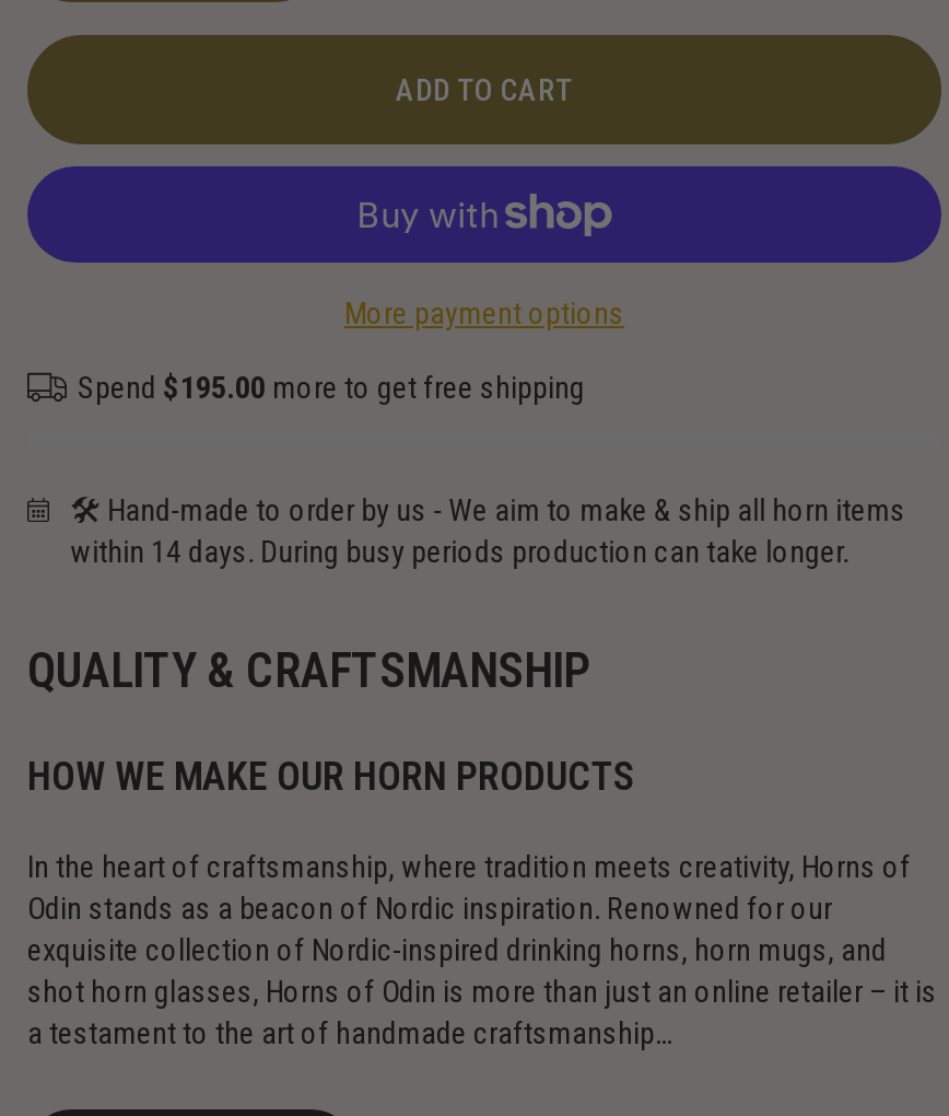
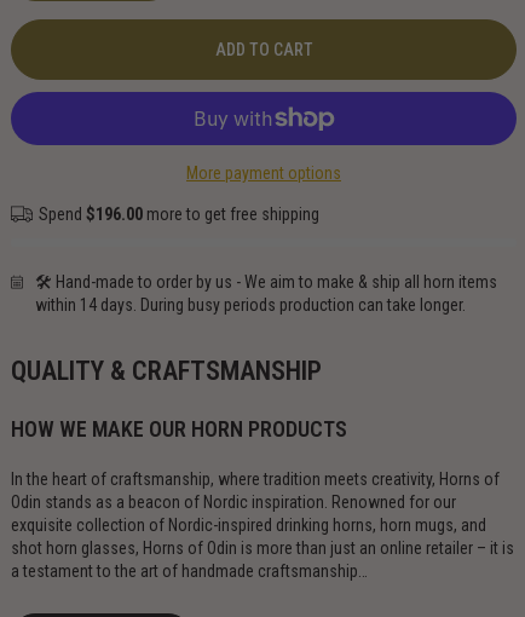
- Spend $195.00 more to get free shipping
+ Spend $196.00 more to get free shipping
